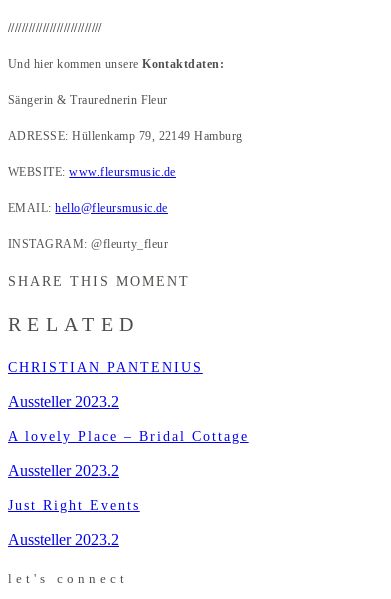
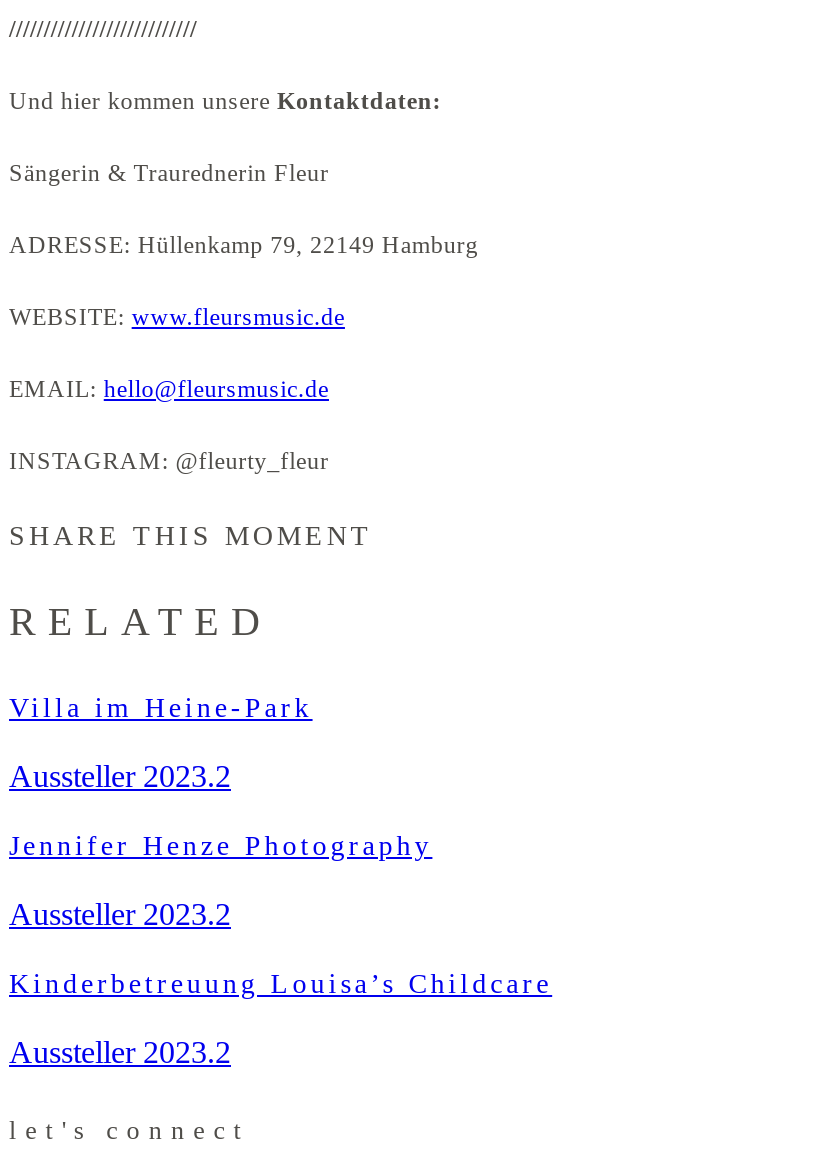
- CHRISTIAN PANTENIUS
+ Villa im Heine-Park

- A lovely Place – Bridal Cottage
+ Jennifer Henze Photography

- Just Right Events
+ Kinderbetreuung Louisa’s Childcare
